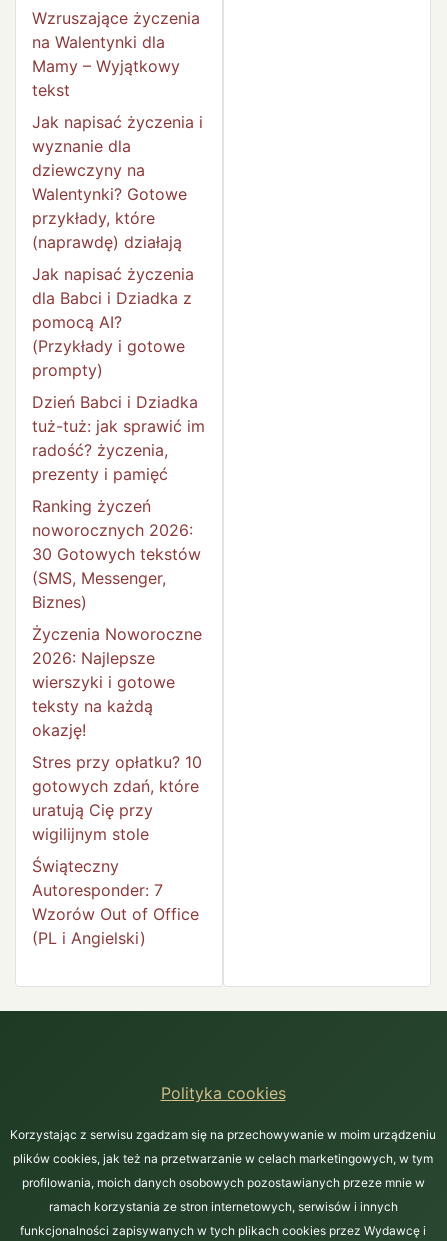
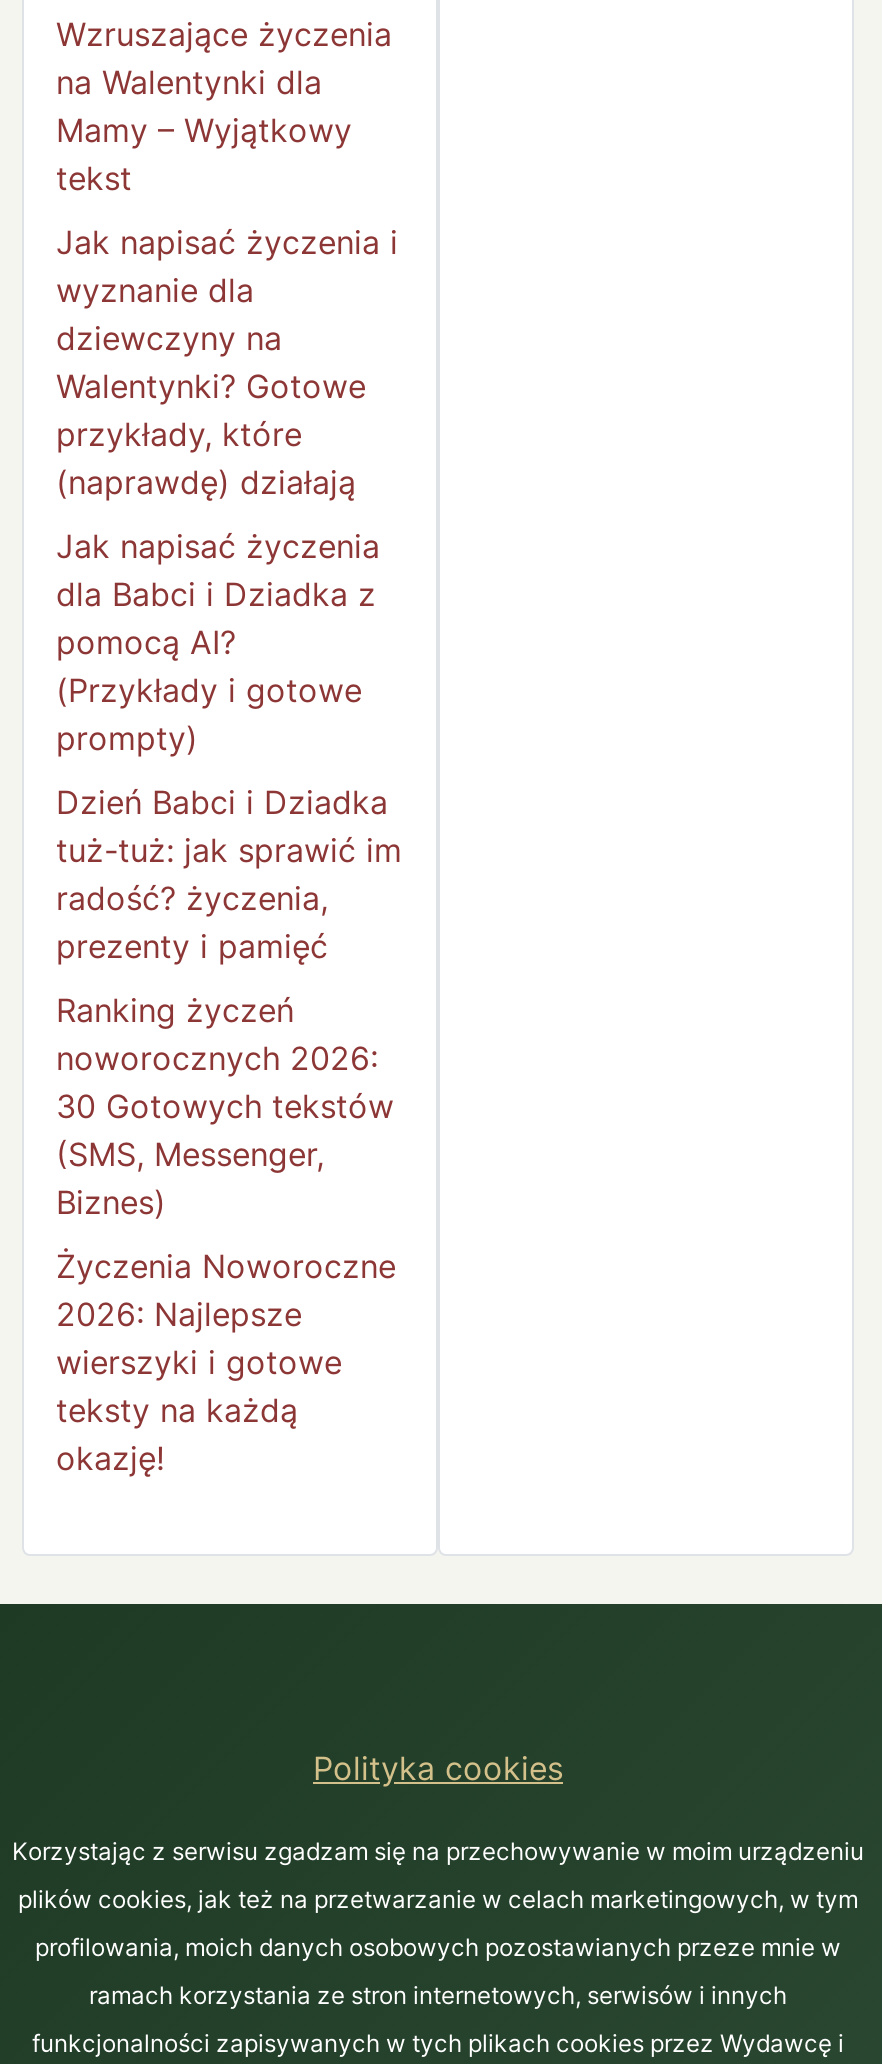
- Stres przy opłatku? 10
- gotowych zdań, które
- uratują Cię przy
- wigilijnym stole
- Świąteczny
- Autoresponder: 7
- Wzorów Out of Office
- (PL i Angielski)
